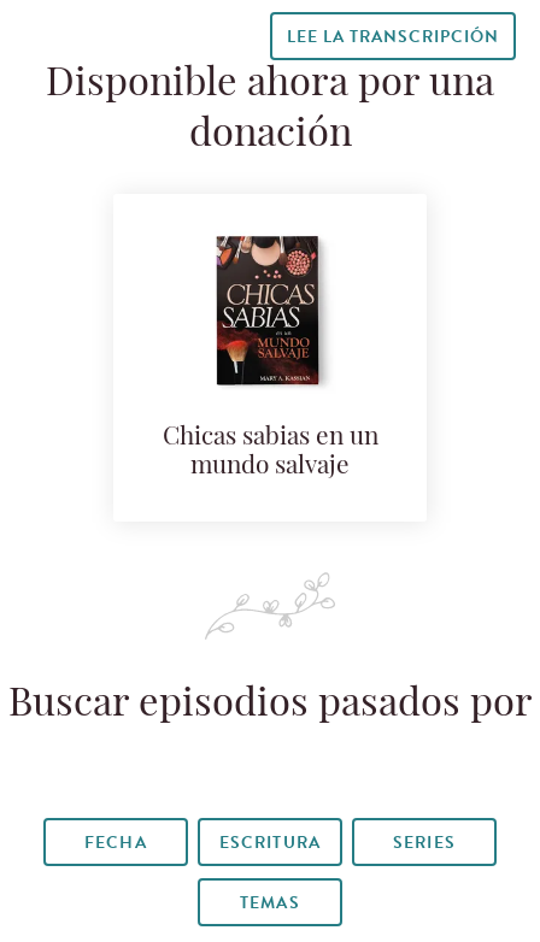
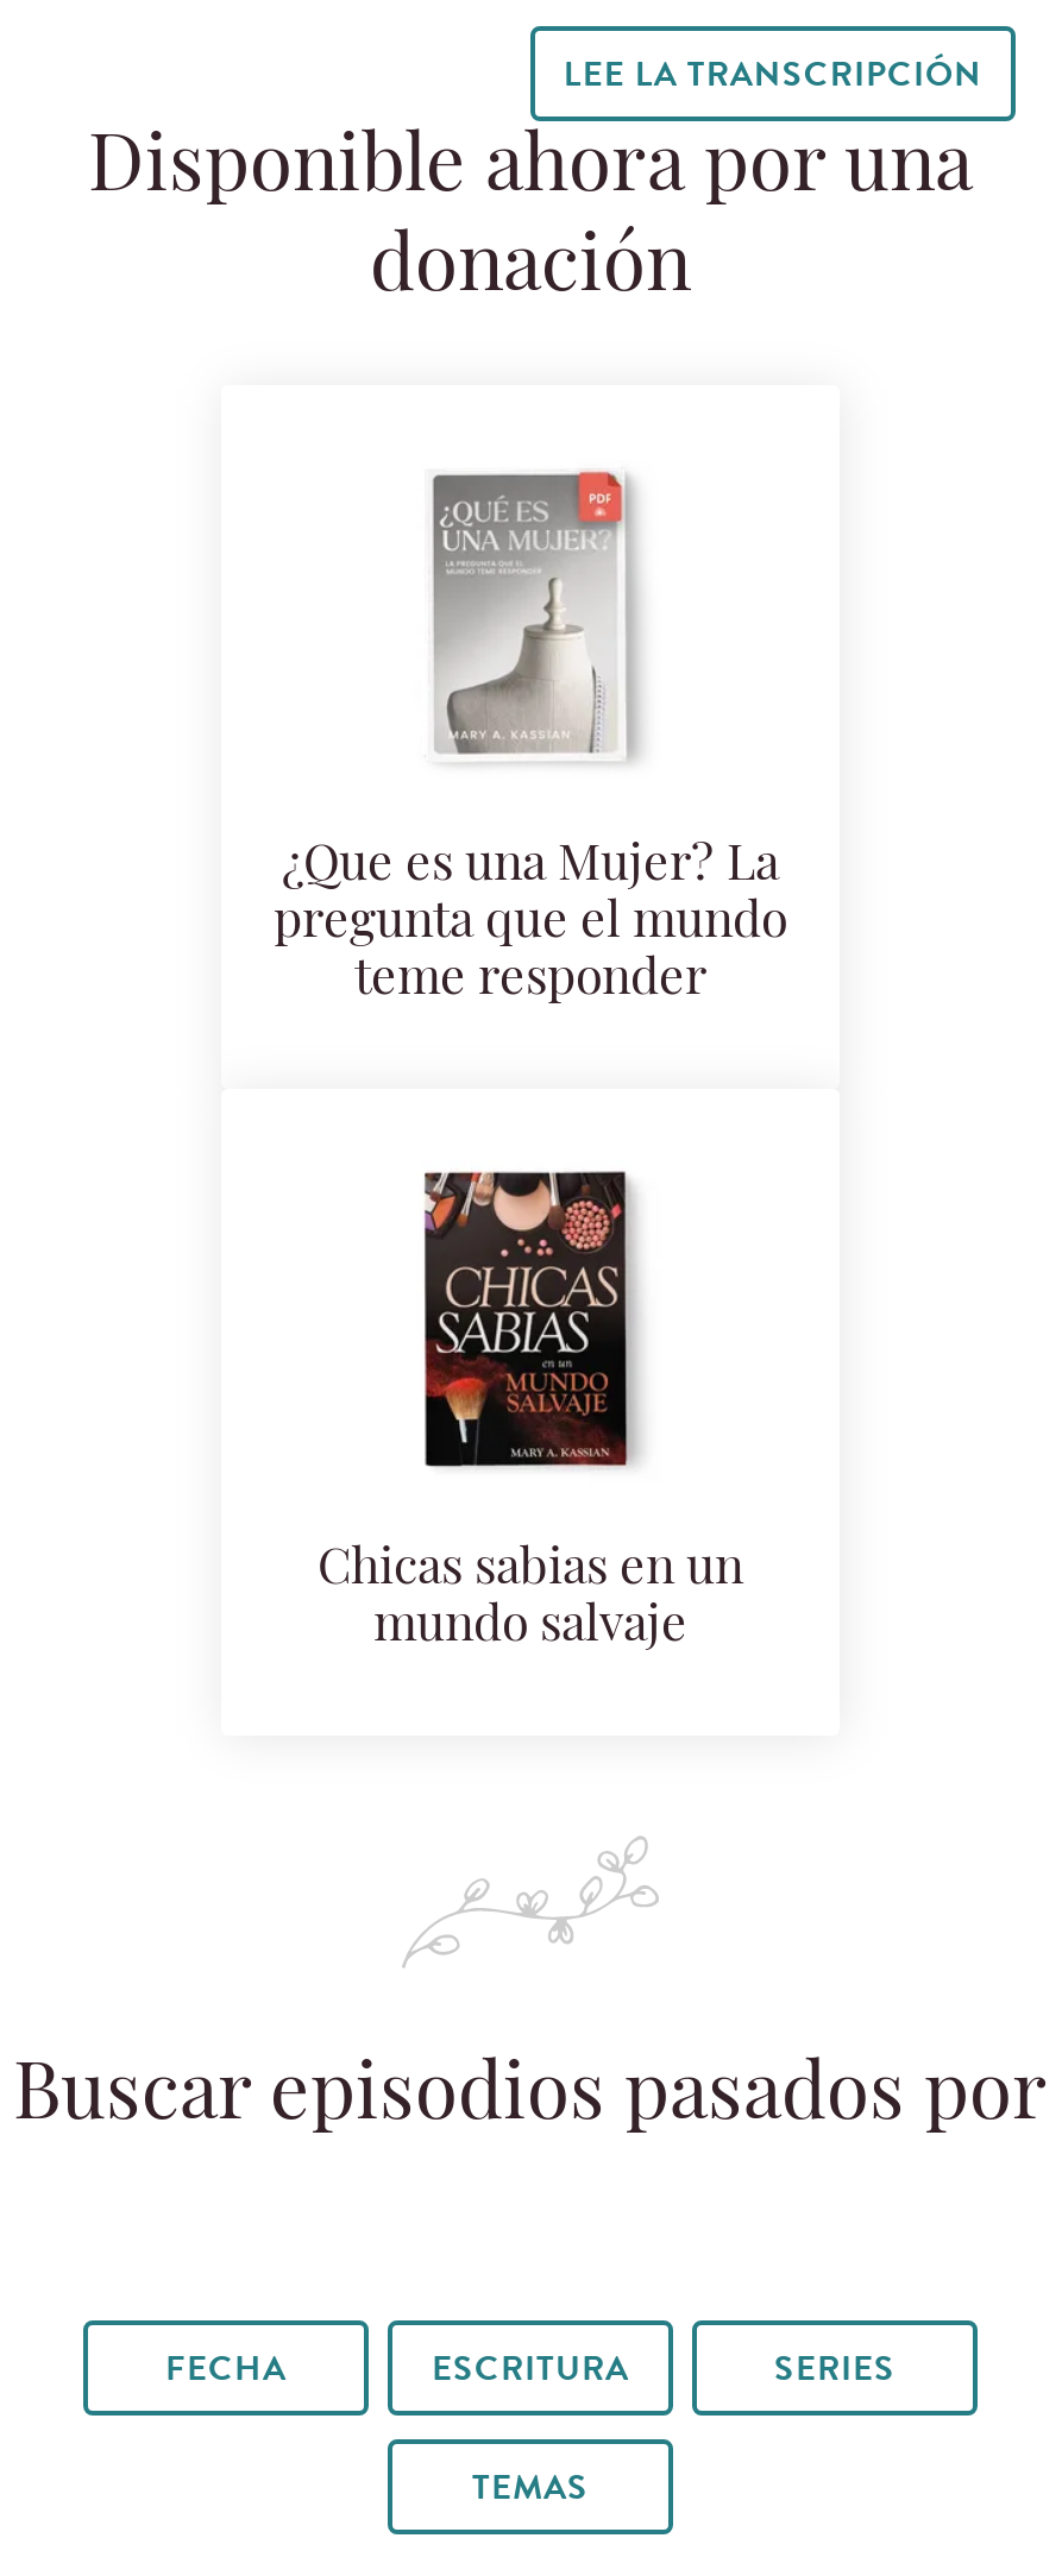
+ [image]
+ ¿Que es una Mujer? La
+ pregunta que el mundo
+ teme responder
